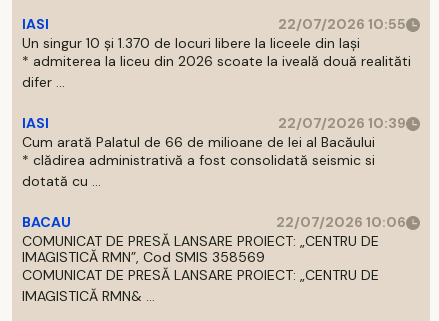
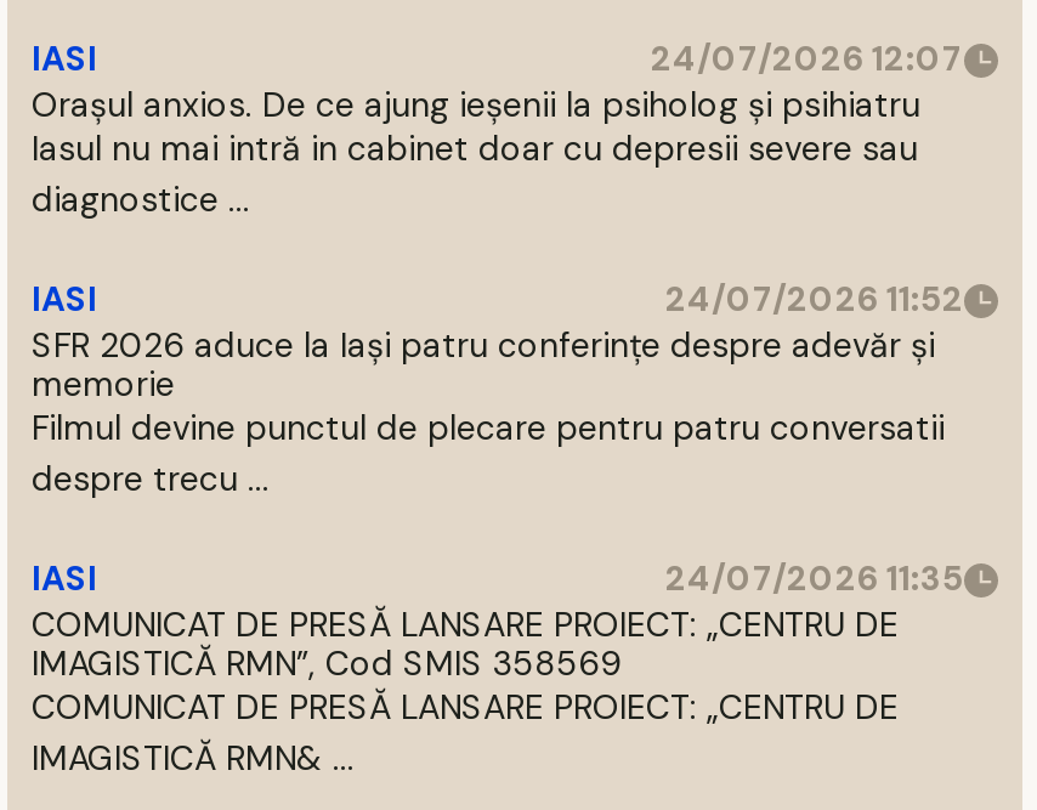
- 22/07/2026 10:55
- Un singur 10 și 1.370 de locuri libere la liceele din Iași
- * admiterea la liceu din 2026 scoate la iveală două realităti
- difer ...
+ 24/07/2026 12:07
+ Orașul anxios. De ce ajung ieșenii la psiholog și psihiatru
+ Iasul nu mai intră in cabinet doar cu depresii severe sau
+ diagnostice ...

- 22/07/2026 10:39
- Cum arată Palatul de 66 de milioane de lei al Bacăului
- * clădirea administrativă a fost consolidată seismic si
- dotată cu ...
+ 24/07/2026 11:52
+ SFR 2026 aduce la Iași patru conferințe despre adevăr și
+ memorie
+ Filmul devine punctul de plecare pentru patru conversatii
+ despre trecu ...

- BACAU
- 22/07/2026 10:06
+ IASI
+ 24/07/2026 11:35
